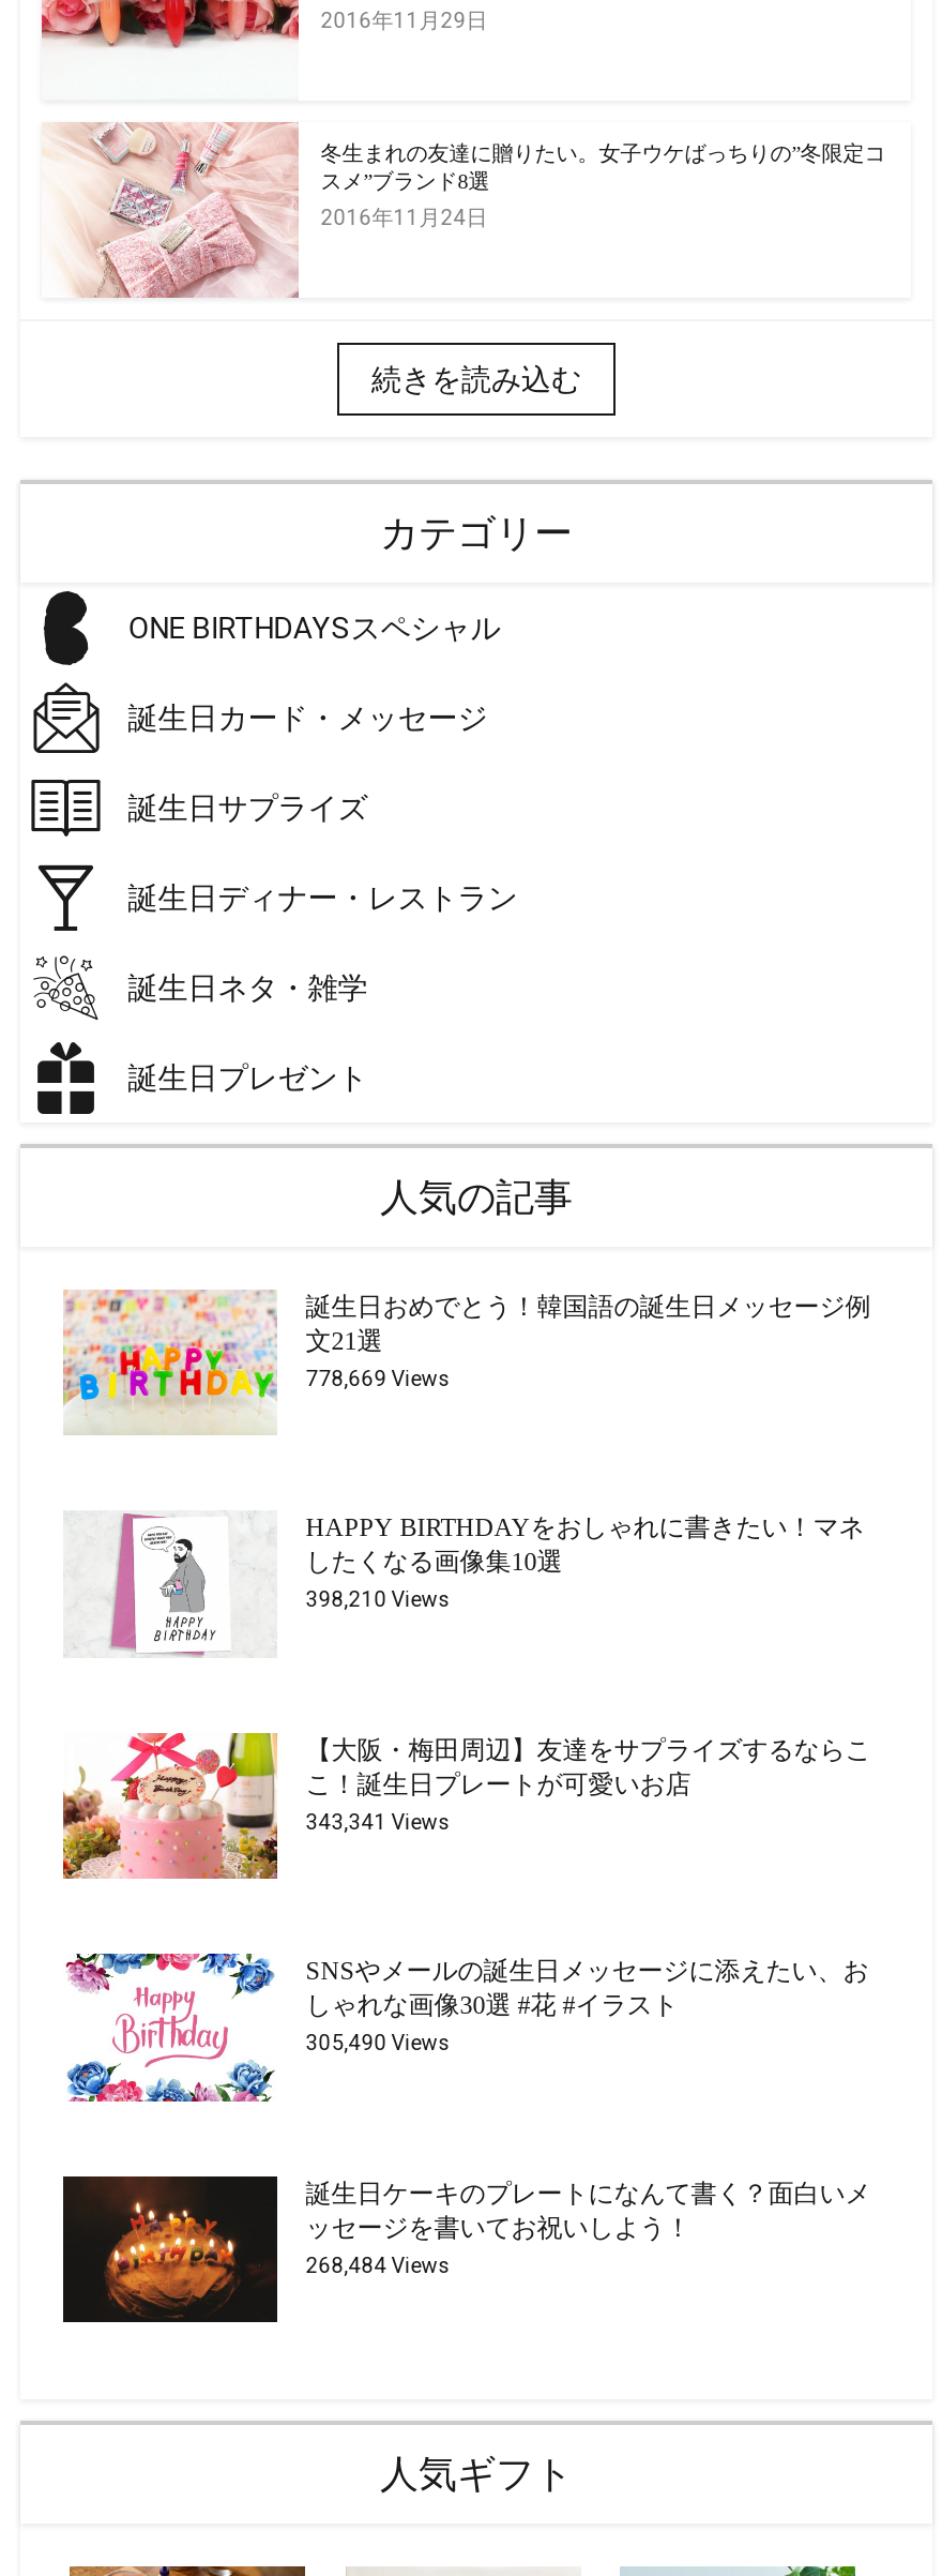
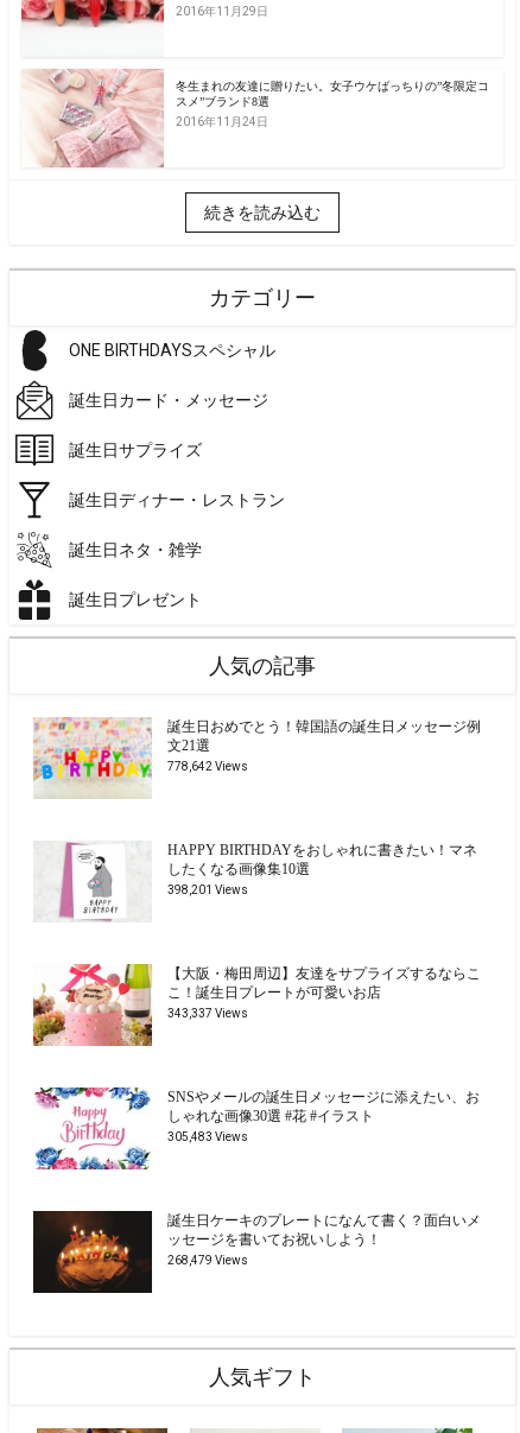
- 778,669 Views
+ 778,642 Views

- 398,210 Views
+ 398,201 Views

- 343,341 Views
+ 343,337 Views

- 305,490 Views
+ 305,483 Views

- 268,484 Views
+ 268,479 Views
